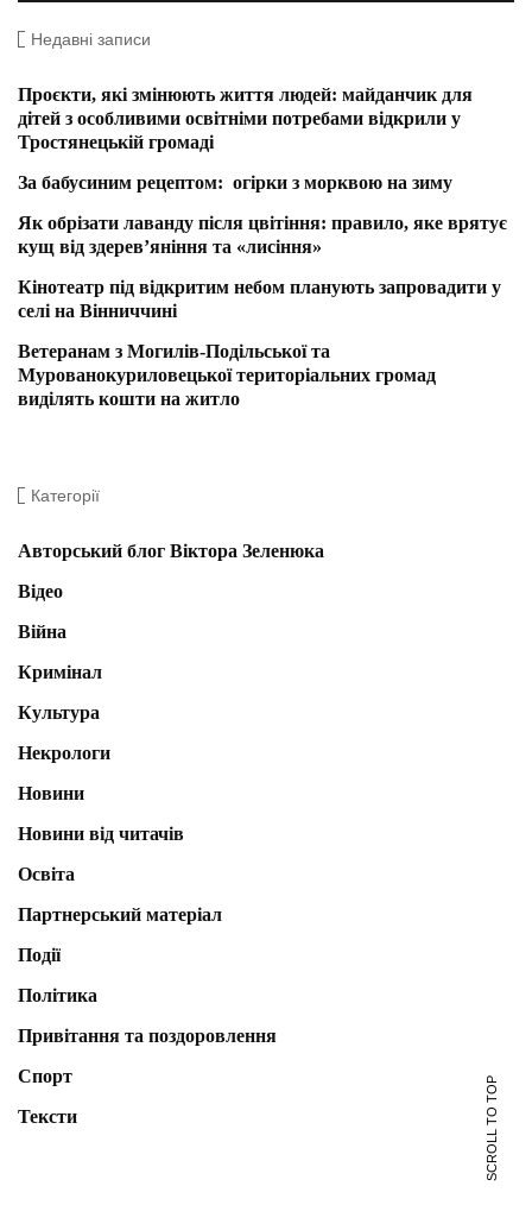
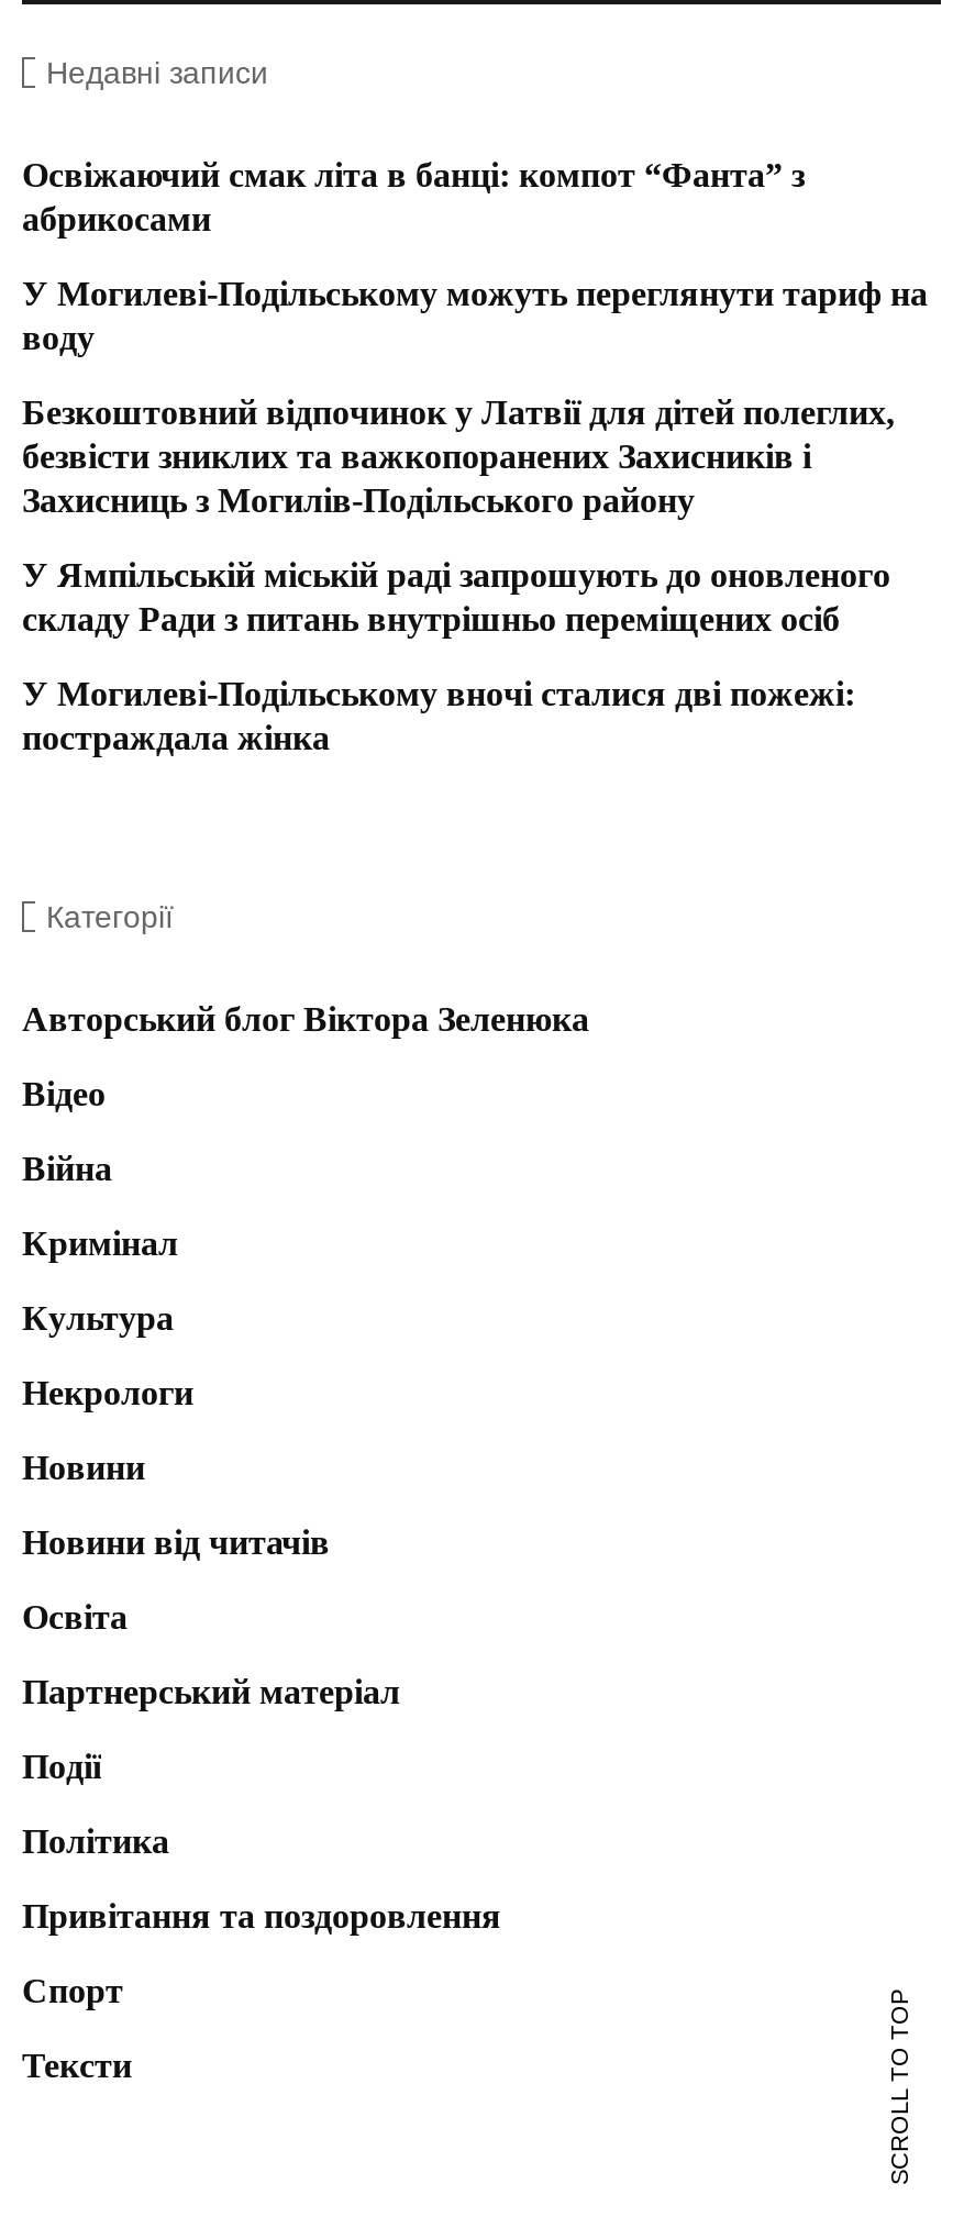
- Проєкти, які змінюють життя людей: майданчик для
- дітей з особливими освітніми потребами відкрили у
- Тростянецькій громаді
+ Освіжаючий смак літа в банці: компот “Фанта” з
+ абрикосами

- За бабусиним рецептом: огірки з морквою на зиму
+ У Могилеві-Подільському можуть переглянути тариф на
+ воду

- Як обрізати лаванду після цвітіння: правило, яке врятує
- кущ від здерев’яніння та «лисіння»
+ Безкоштовний відпочинок у Латвії для дітей полеглих,
+ безвісти зниклих та важкопоранених Захисників і
+ Захисниць з Могилів-Подільського району

- Кінотеатр під відкритим небом планують запровадити у
- селі на Вінниччині
+ У Ямпільській міській раді запрошують до оновленого
+ складу Ради з питань внутрішньо переміщених осіб

- Ветеранам з Могилів-Подільської та
- Мурованокуриловецької територіальних громад
- виділять кошти на житло
+ У Могилеві-Подільському вночі сталися дві пожежі:
+ постраждала жінка
